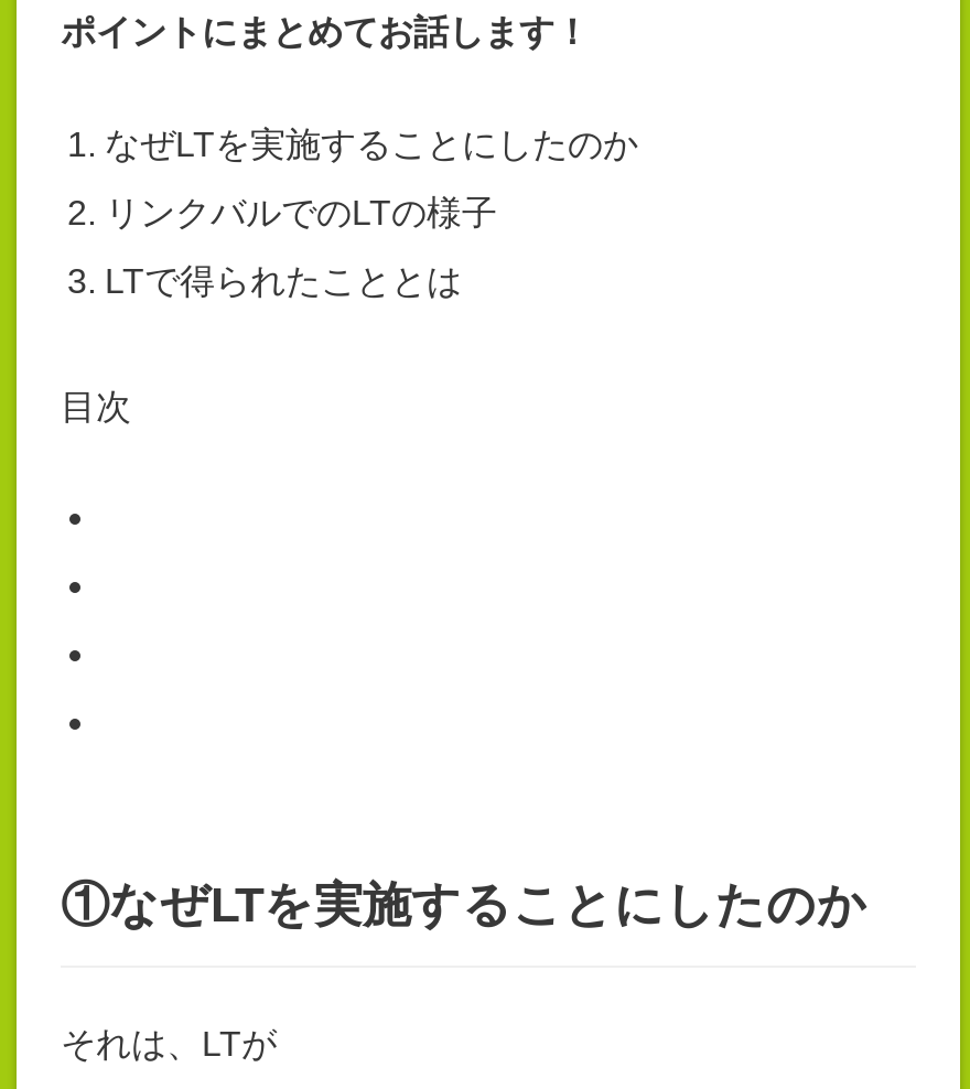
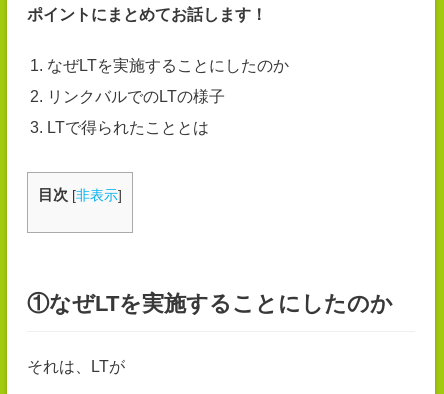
- 目次
+ 目次 [非表示]
